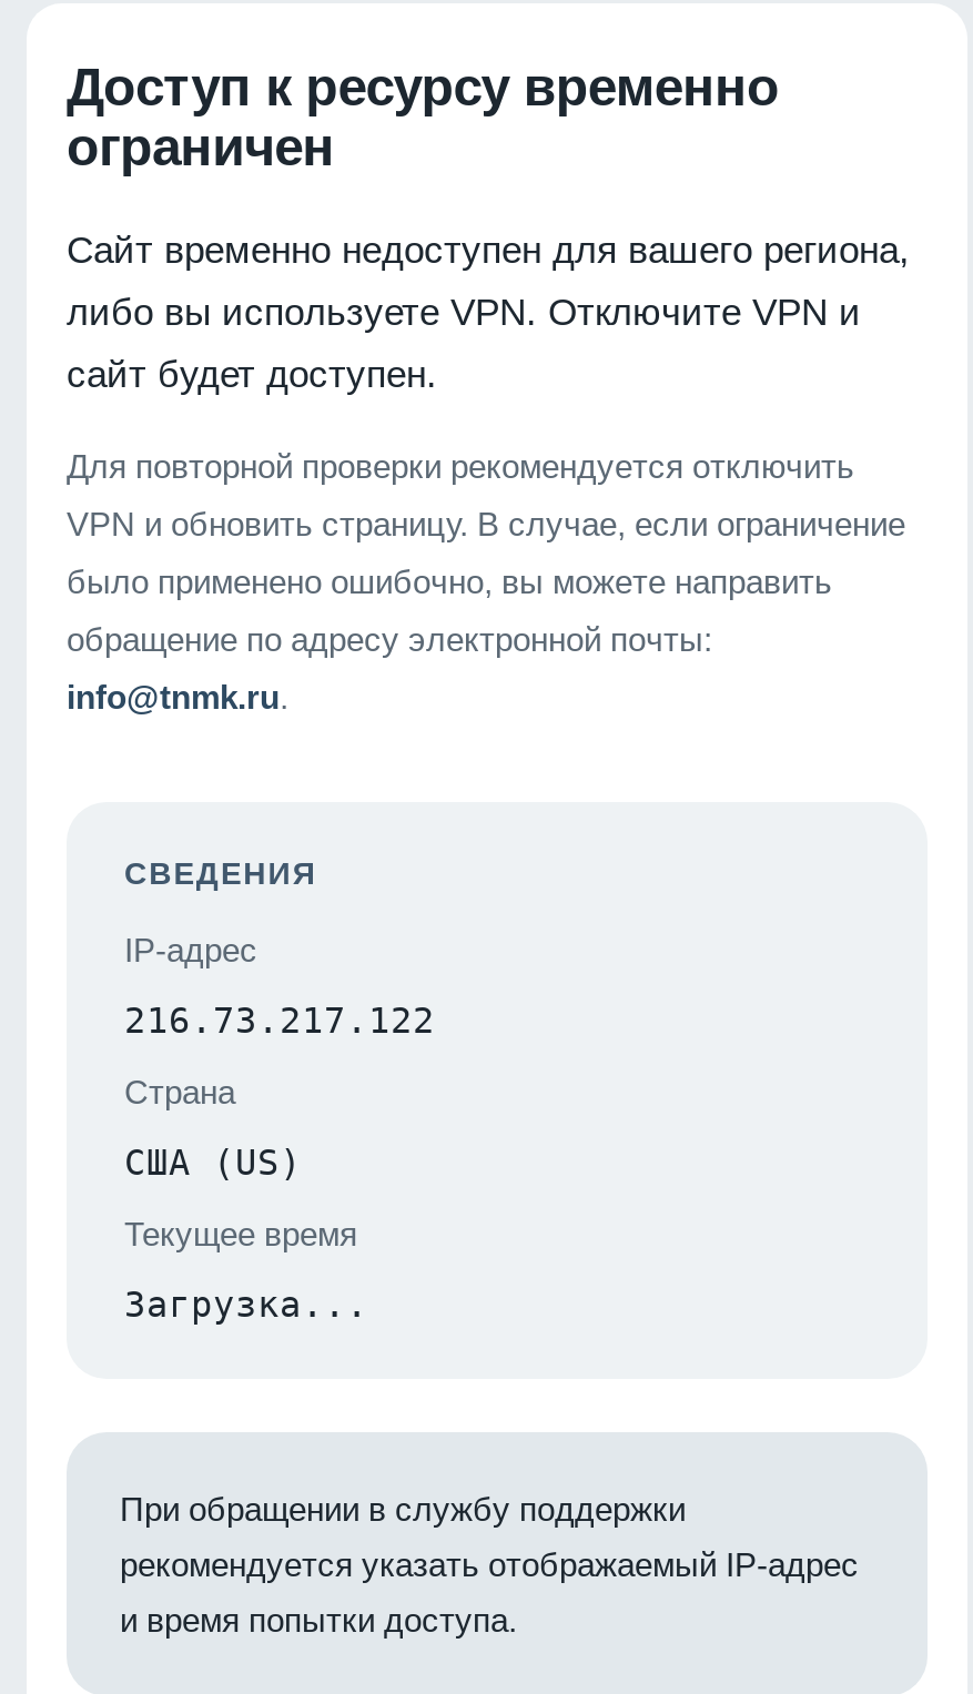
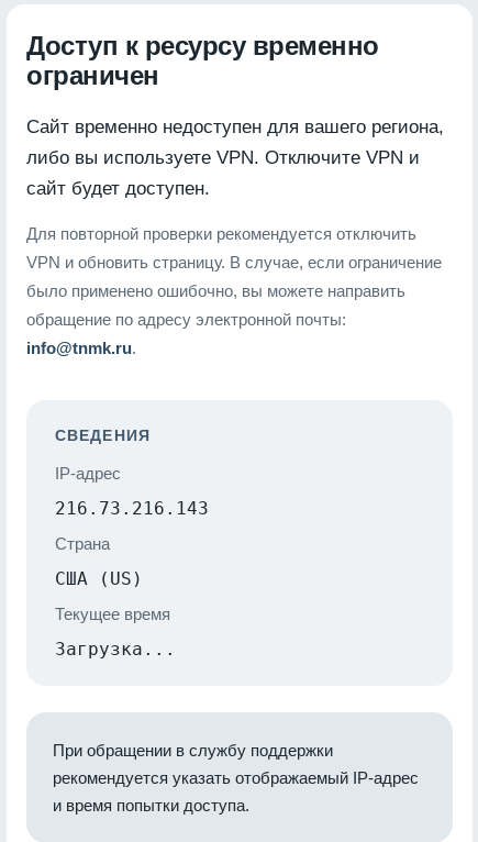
- 216.73.217.122
+ 216.73.216.143
